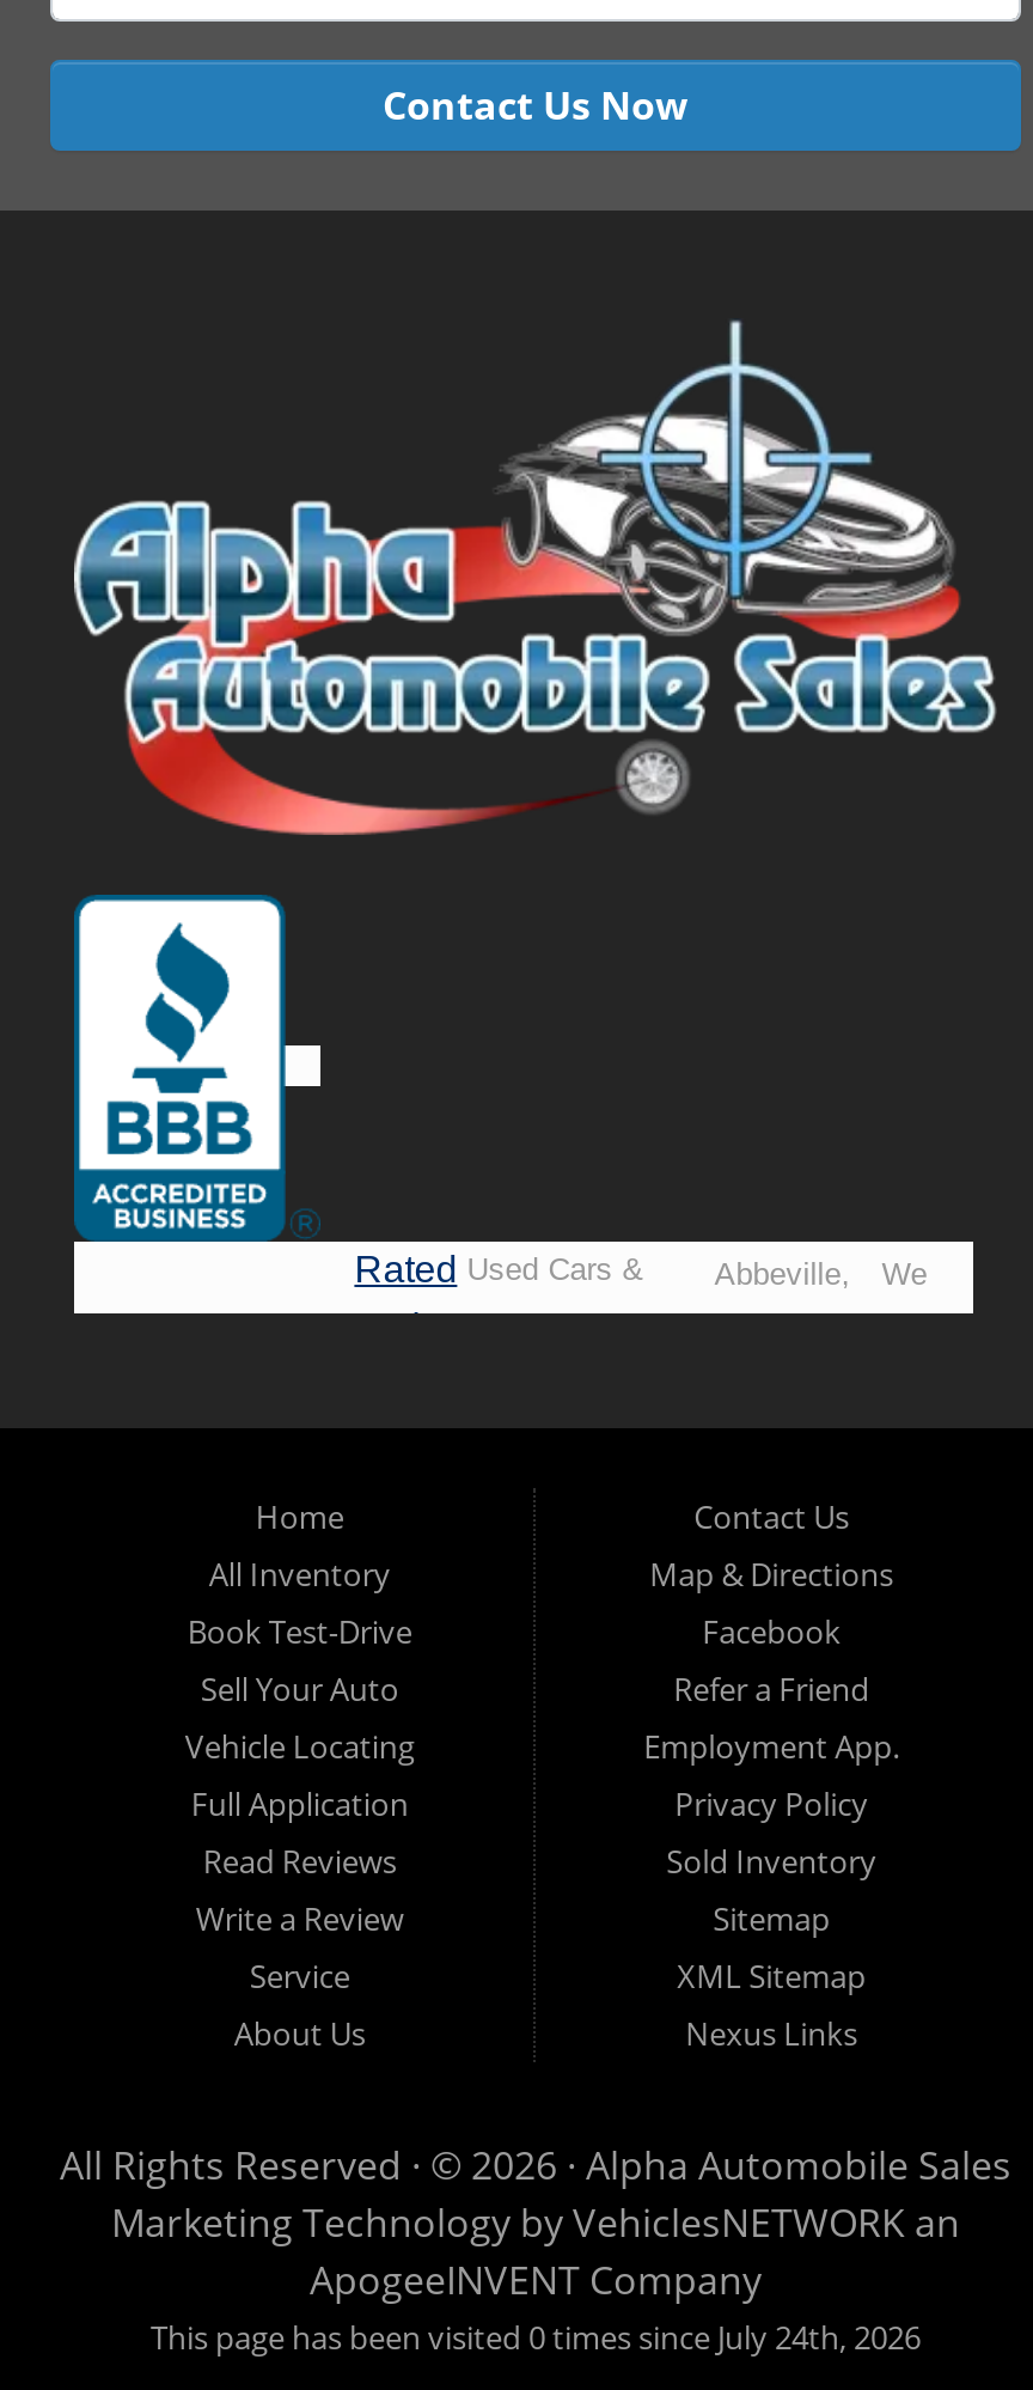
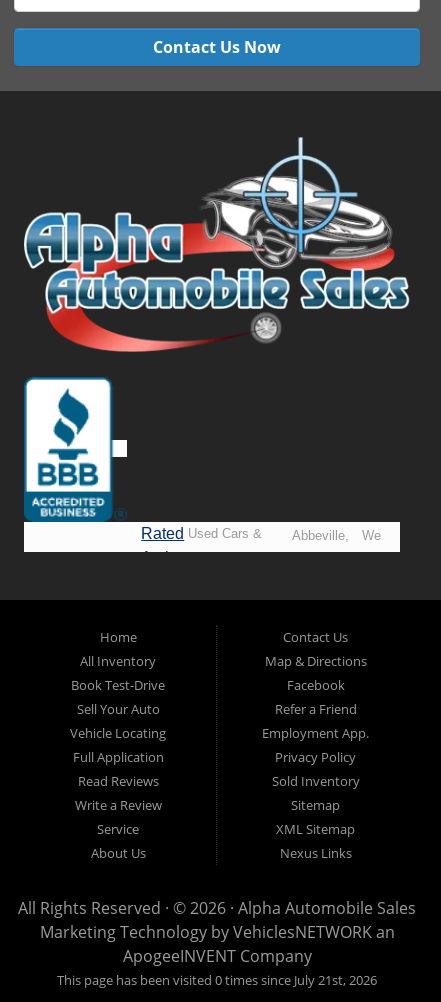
- This page has been visited 0 times since July 24th, 2026
+ This page has been visited 0 times since July 21st, 2026
